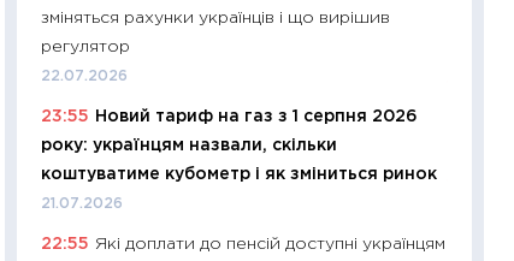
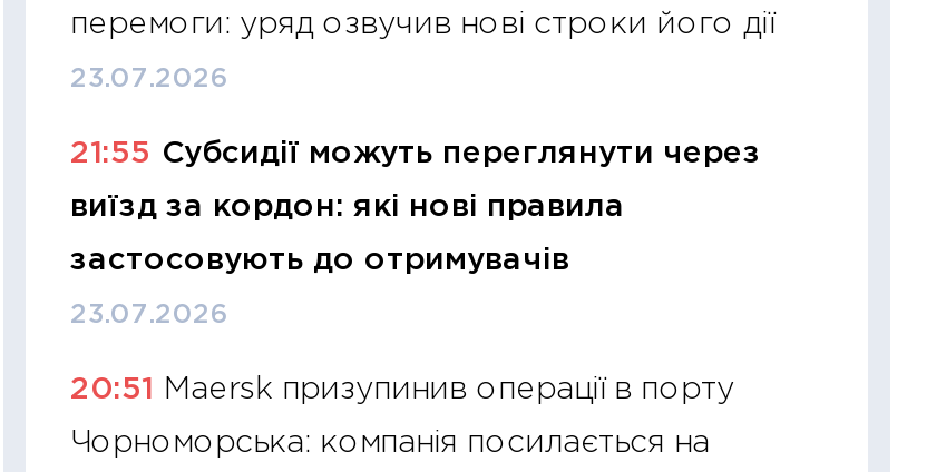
- зміняться рахунки українців і що вирішив
+ перемоги: уряд озвучив нові строки його дії

- регулятор
+ 23.07.2026

- 22.07.2026
+ 21:55 Субсидії можуть переглянути через

- 23:55 Новий тариф на газ з 1 серпня 2026
+ виїзд за кордон: які нові правила

- року: українцям назвали, скільки
+ застосовують до отримувачів

- коштуватиме кубометр і як зміниться ринок
+ 23.07.2026

- 21.07.2026
+ 20:51 Maersk призупинив операції в порту

- 22:55 Які доплати до пенсій доступні українцям
+ Чорноморська: компанія посилається на
